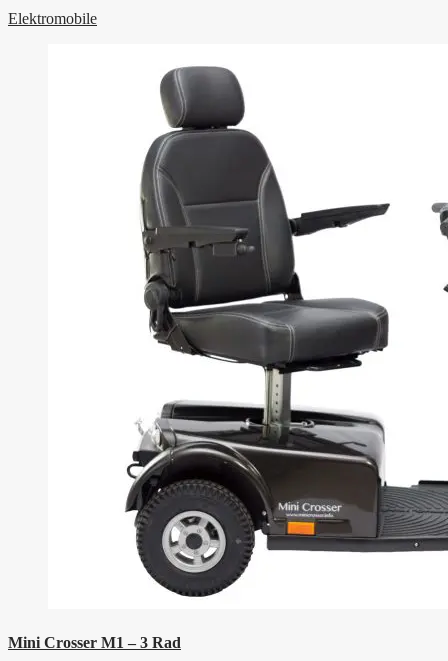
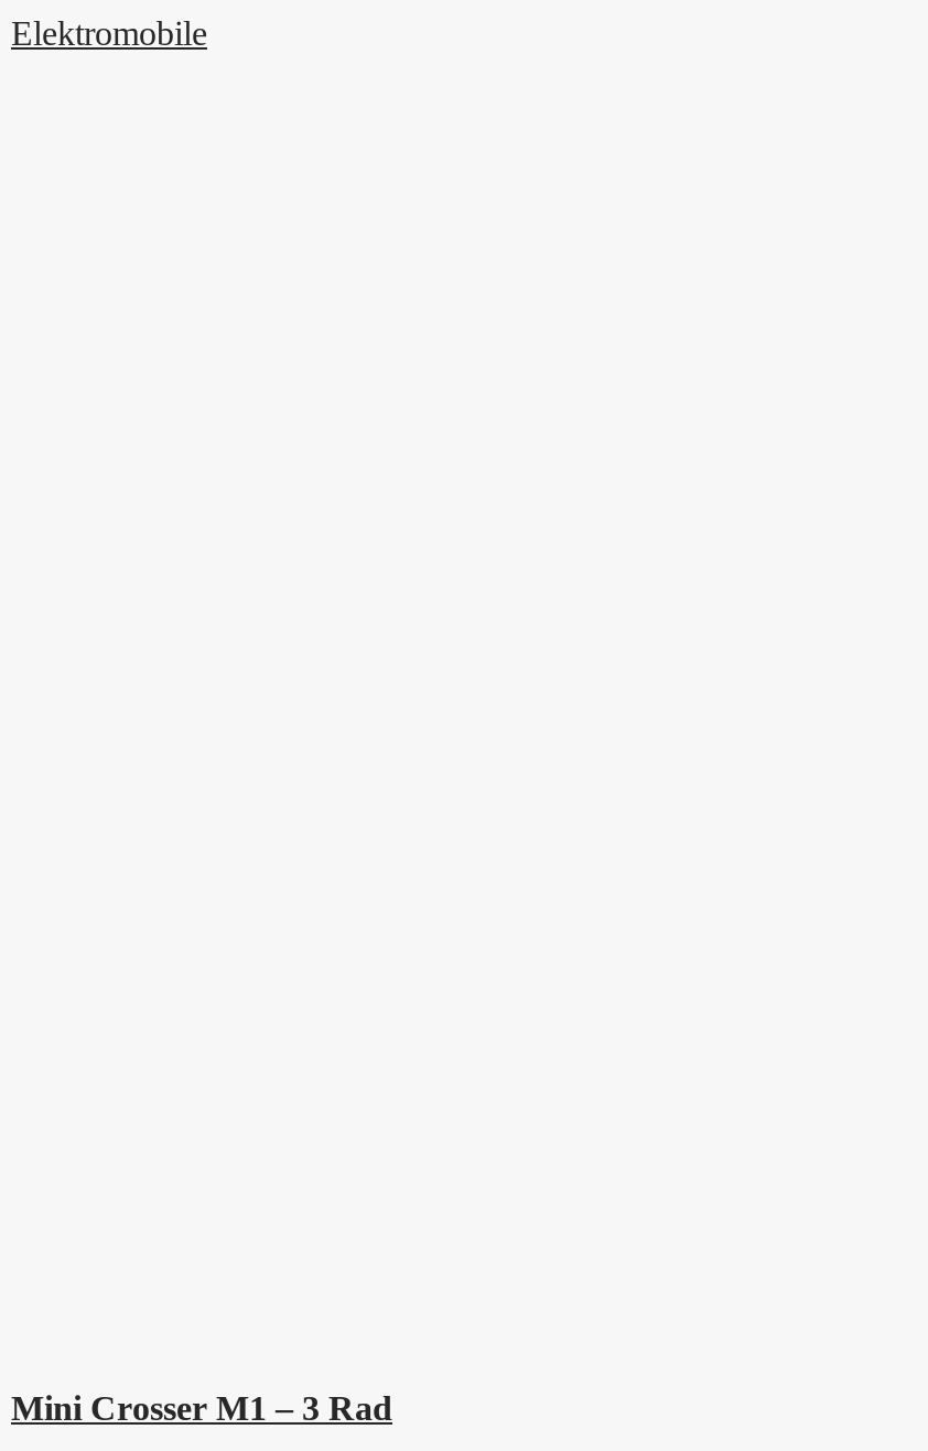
- [image]
